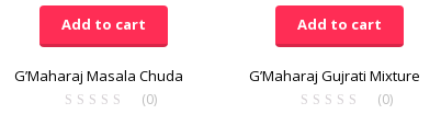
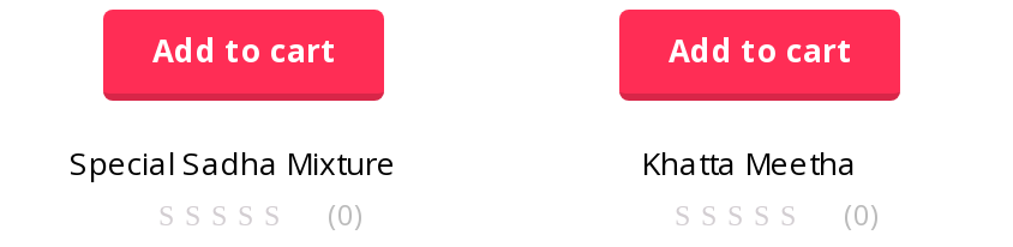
- G’Maharaj Masala Chuda
+ Special Sadha Mixture

- G’Maharaj Gujrati Mixture
+ Khatta Meetha
